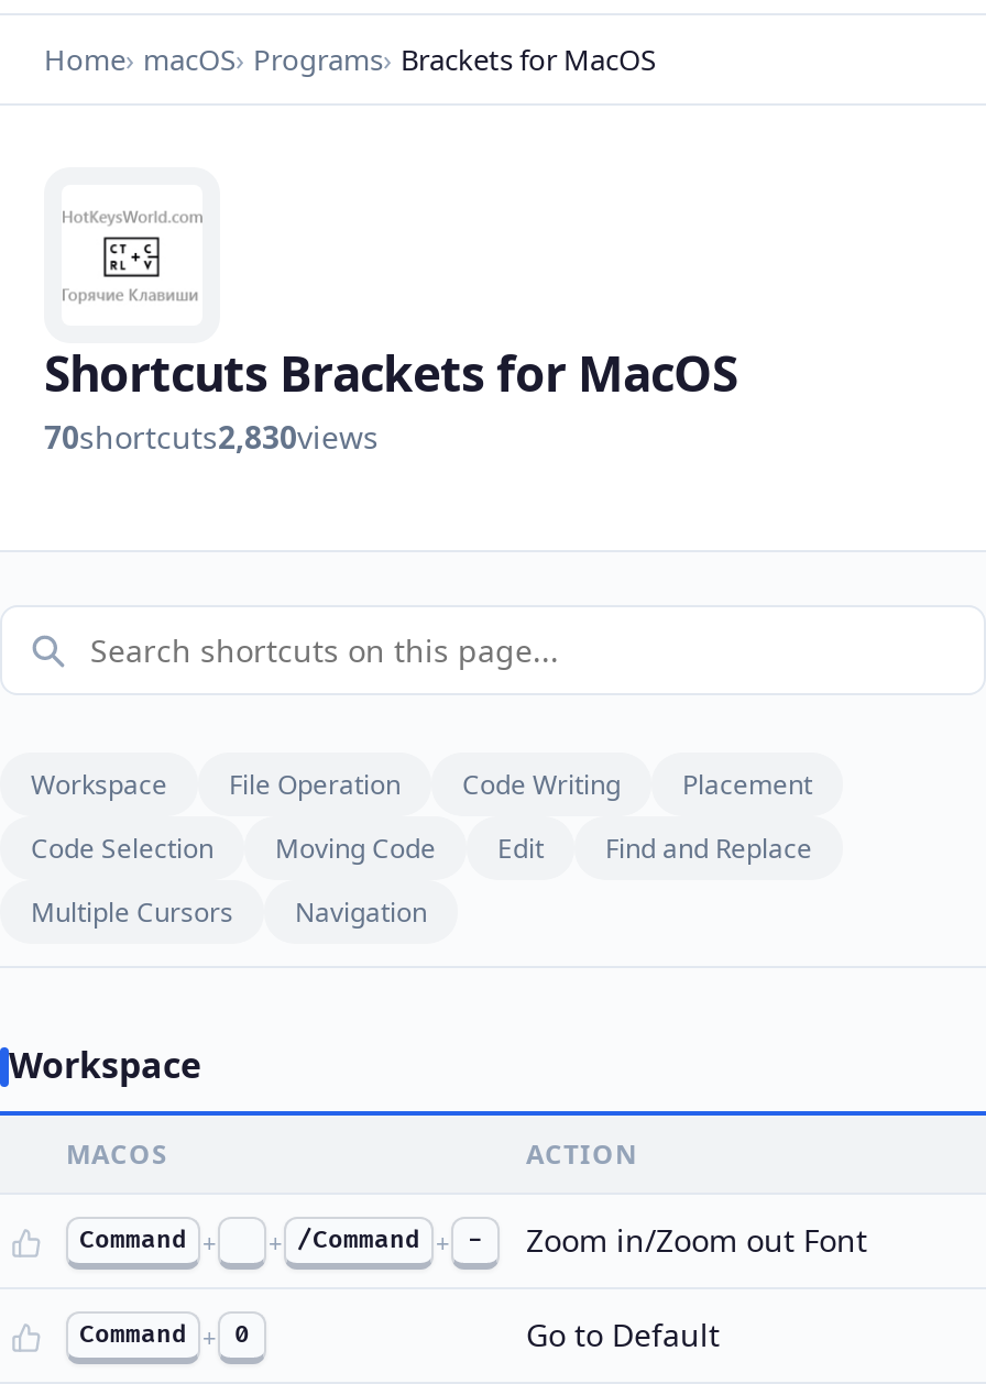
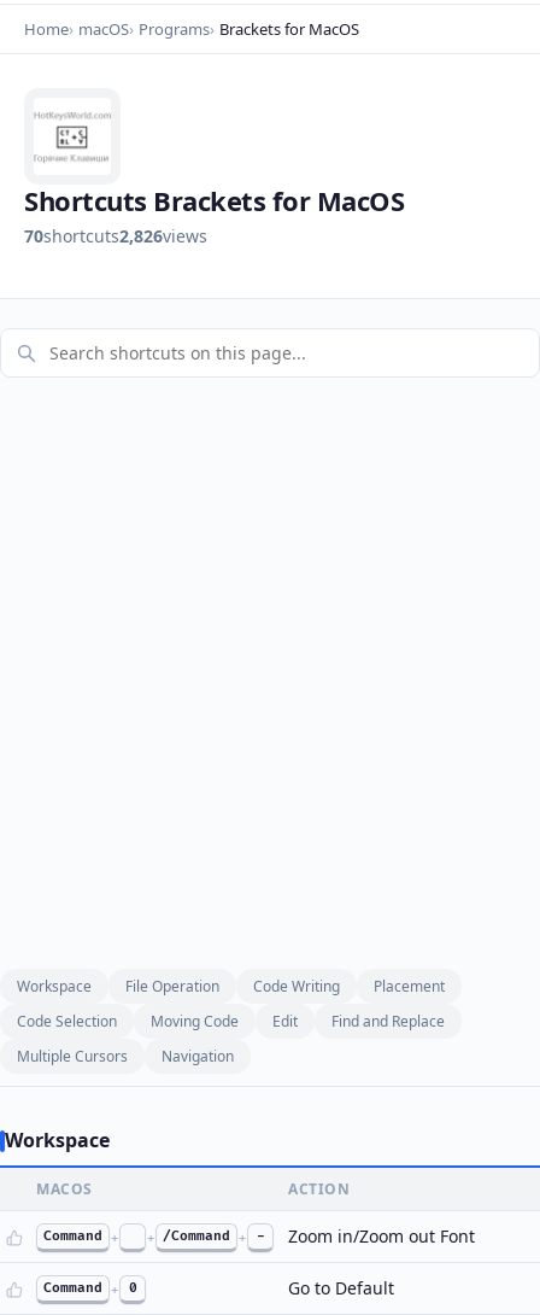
- 70shortcuts2,830views
+ 70shortcuts2,826views
